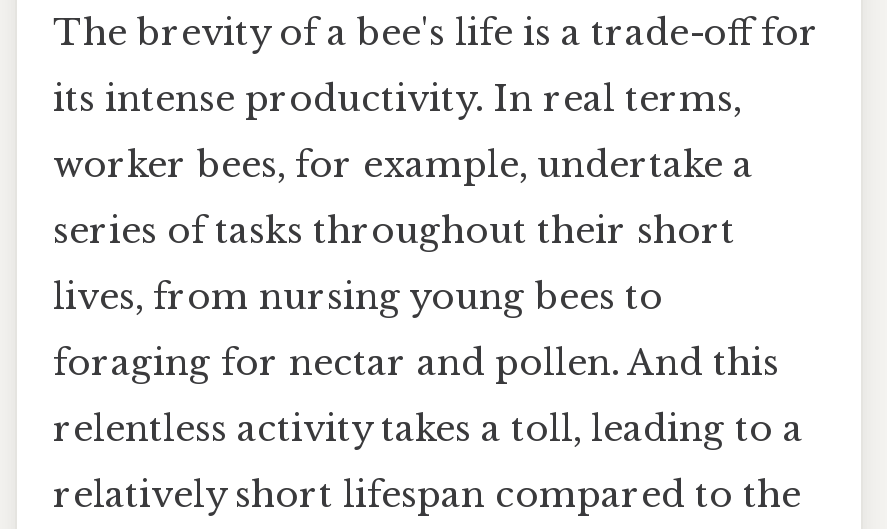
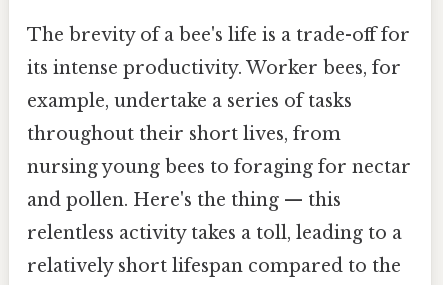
- its intense productivity. In real terms,
+ its intense productivity. Worker bees, for

- worker bees, for example, undertake a
+ example, undertake a series of tasks

- series of tasks throughout their short
+ throughout their short lives, from

- lives, from nursing young bees to
+ nursing young bees to foraging for nectar

- foraging for nectar and pollen. And this
+ and pollen. Here's the thing — this
